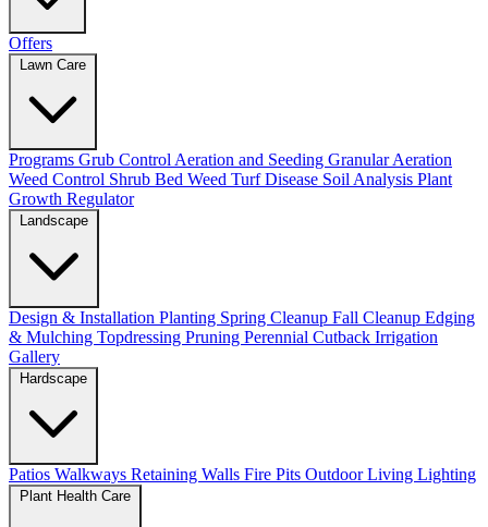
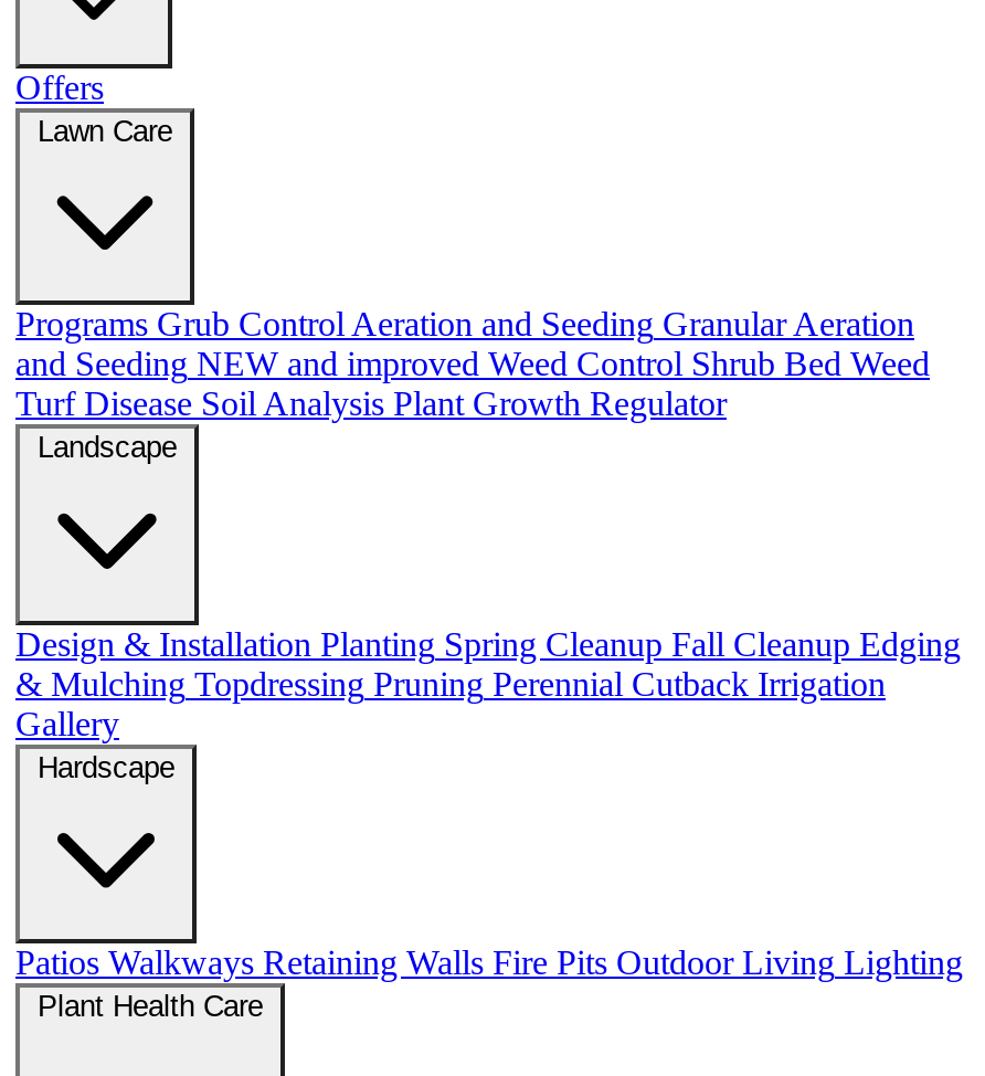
- Weed Control Shrub Bed Weed Turf Disease Soil Analysis Plant
- Growth Regulator
+ and Seeding NEW and improved Weed Control Shrub Bed Weed
+ Turf Disease Soil Analysis Plant Growth Regulator
